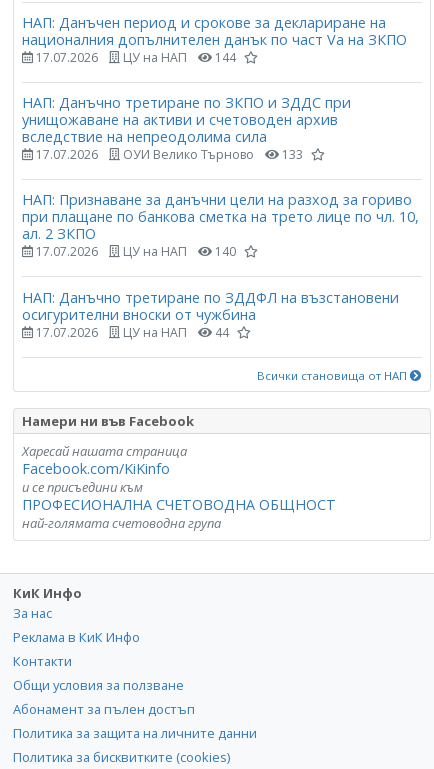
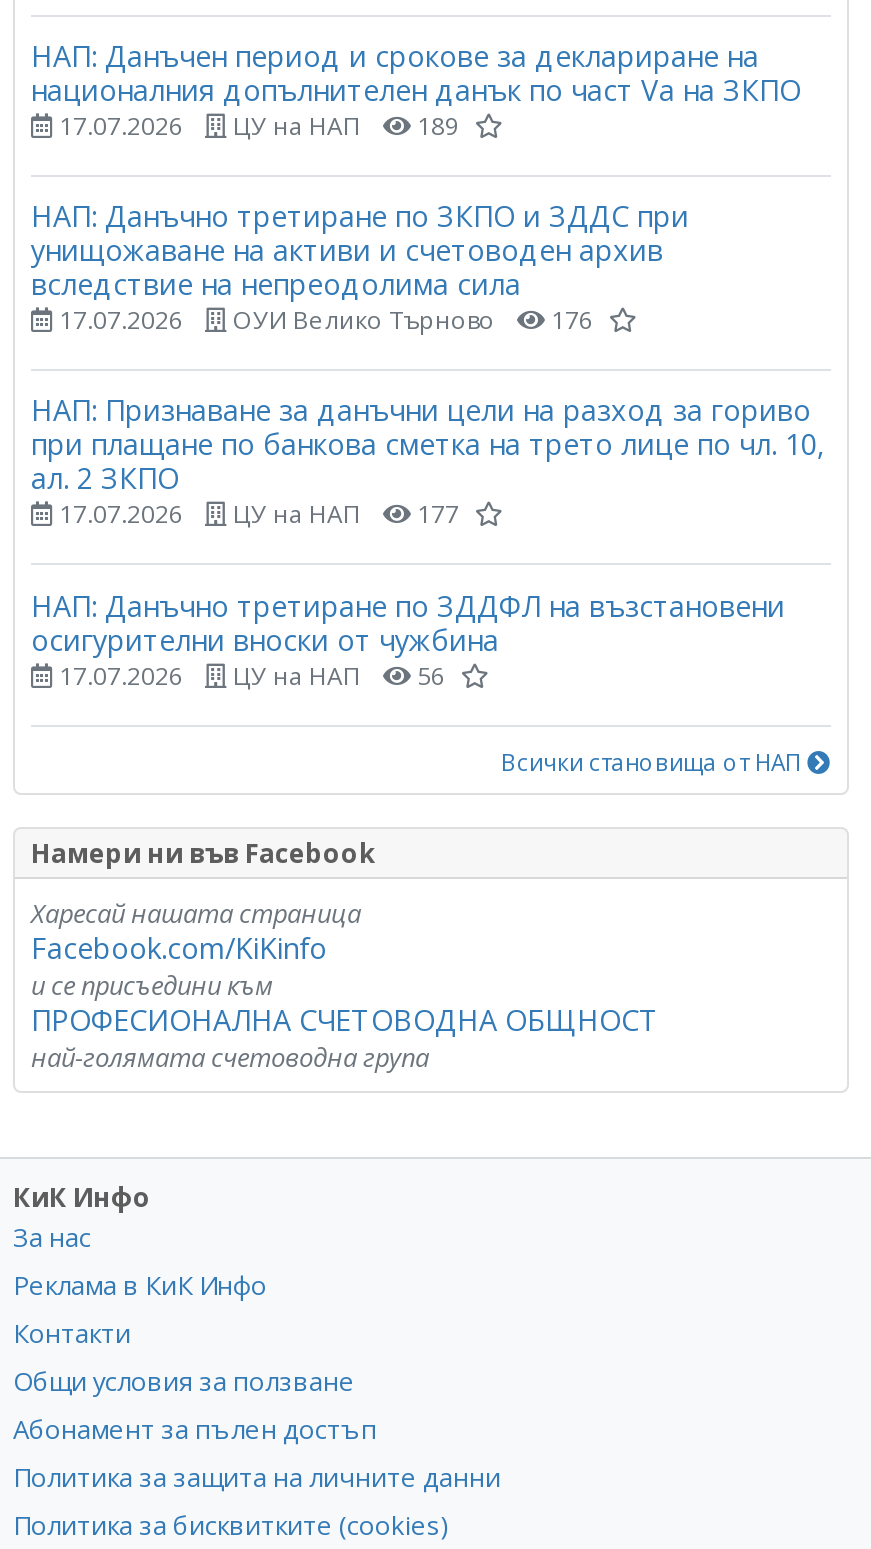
- 144
+ 189

- 17.07.2026 ОУИ Велико Търново 133
+ 17.07.2026 ОУИ Велико Търново 176

- 140
+ 177

- 44
+ 56
